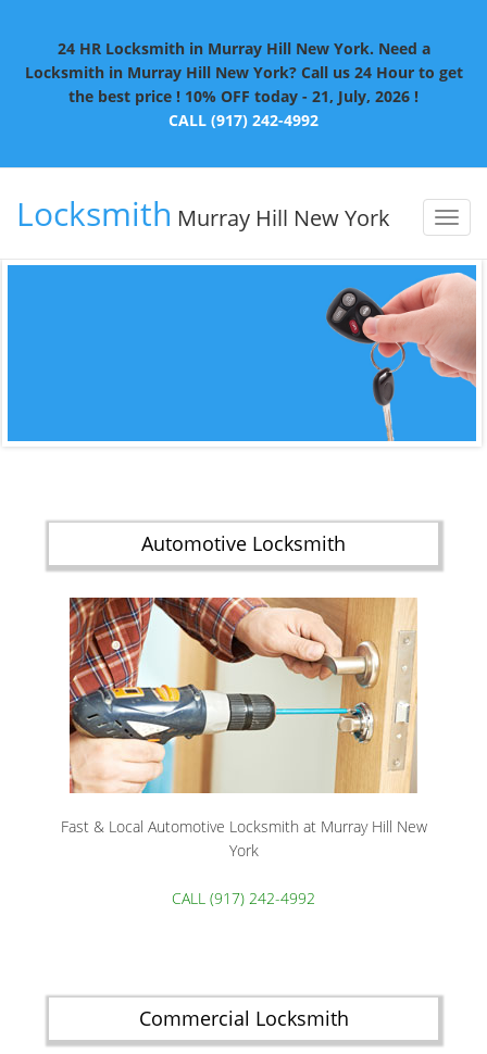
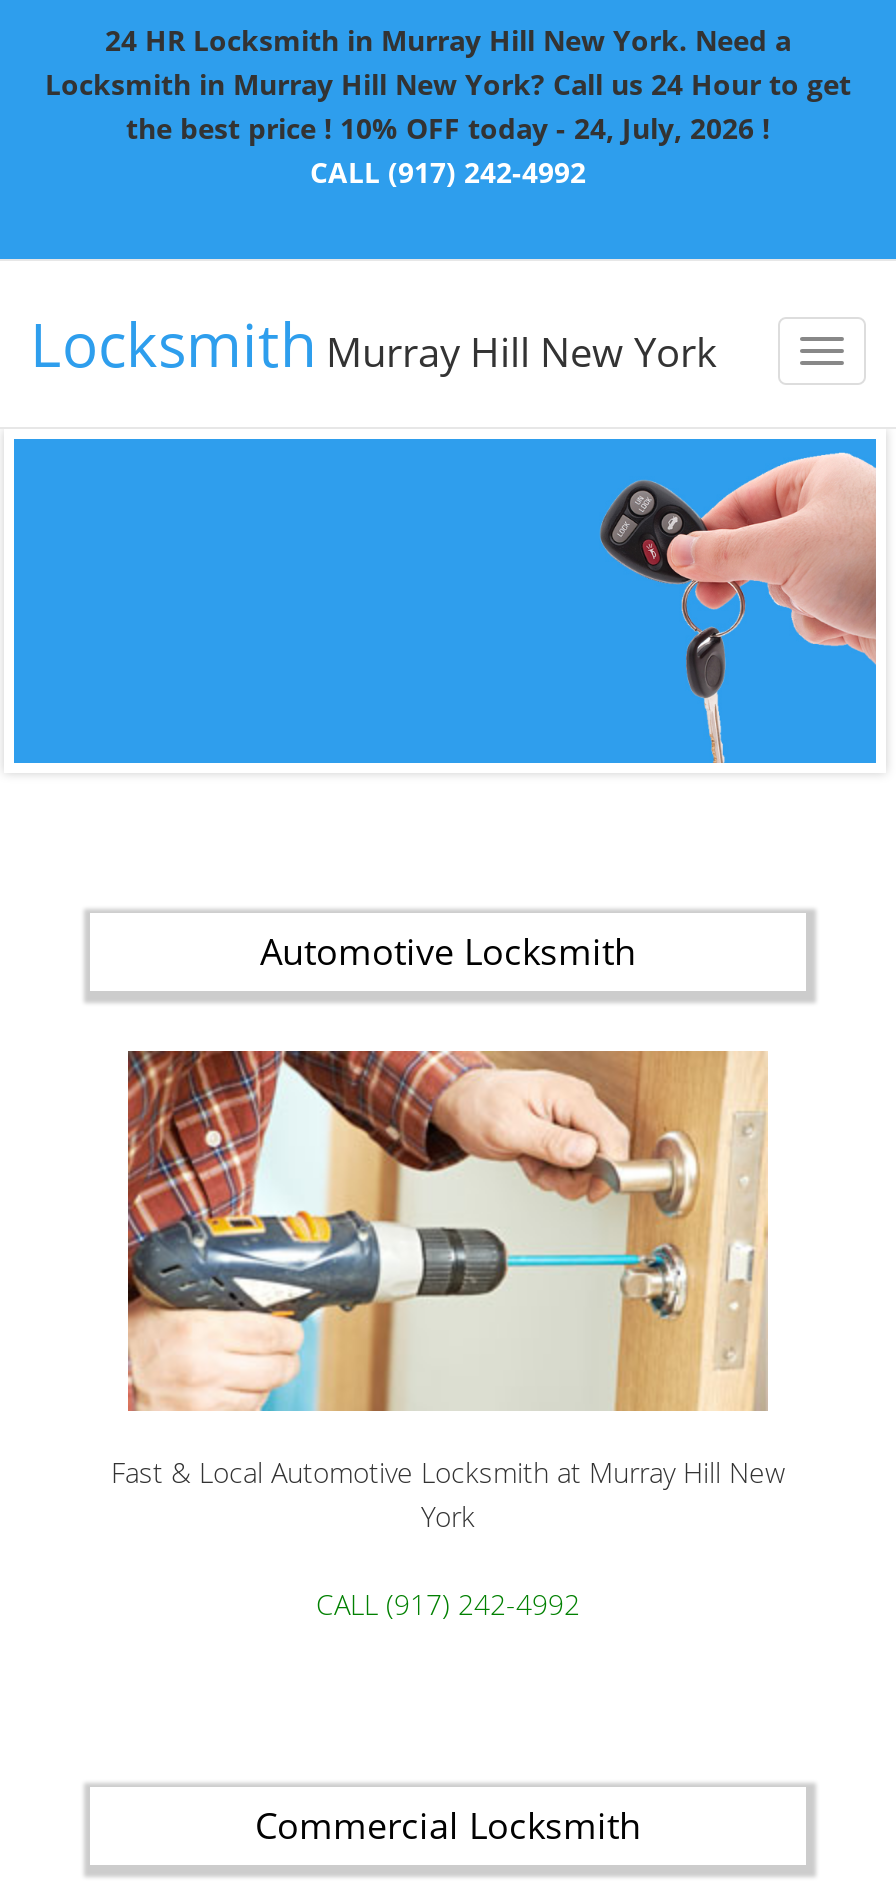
- the best price ! 10% OFF today - 21, July, 2026 !
+ the best price ! 10% OFF today - 24, July, 2026 !
